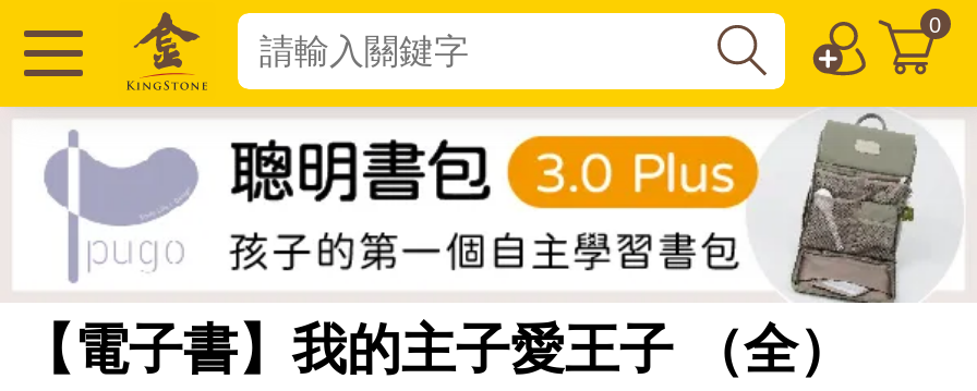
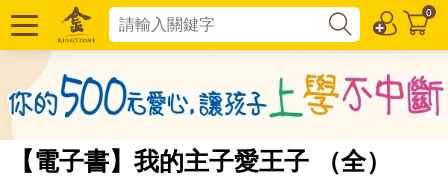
- [image]
+ [image]
